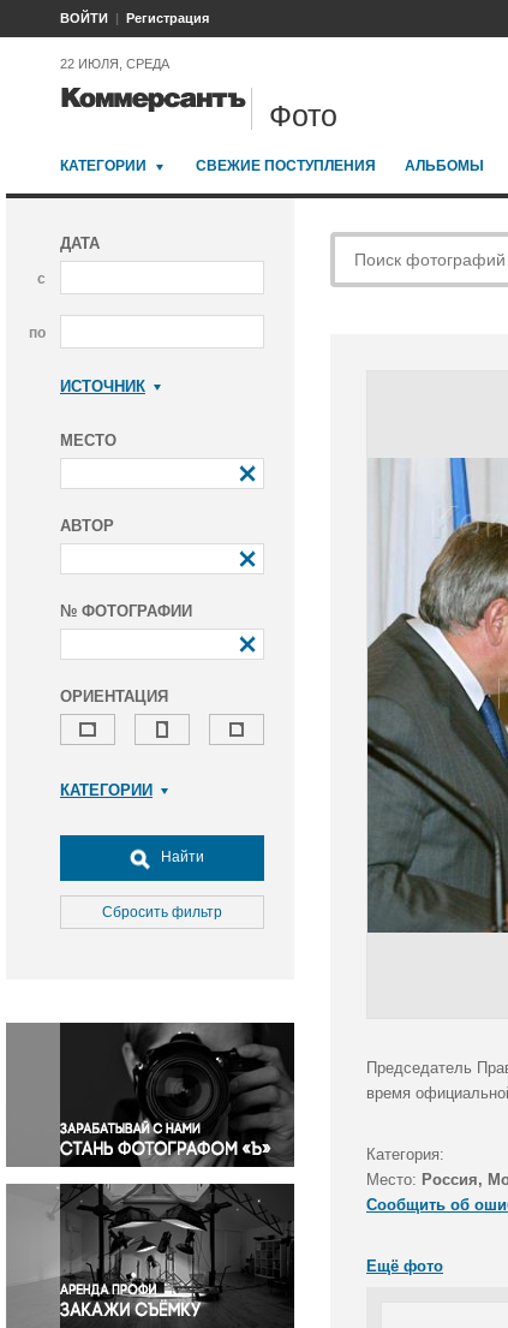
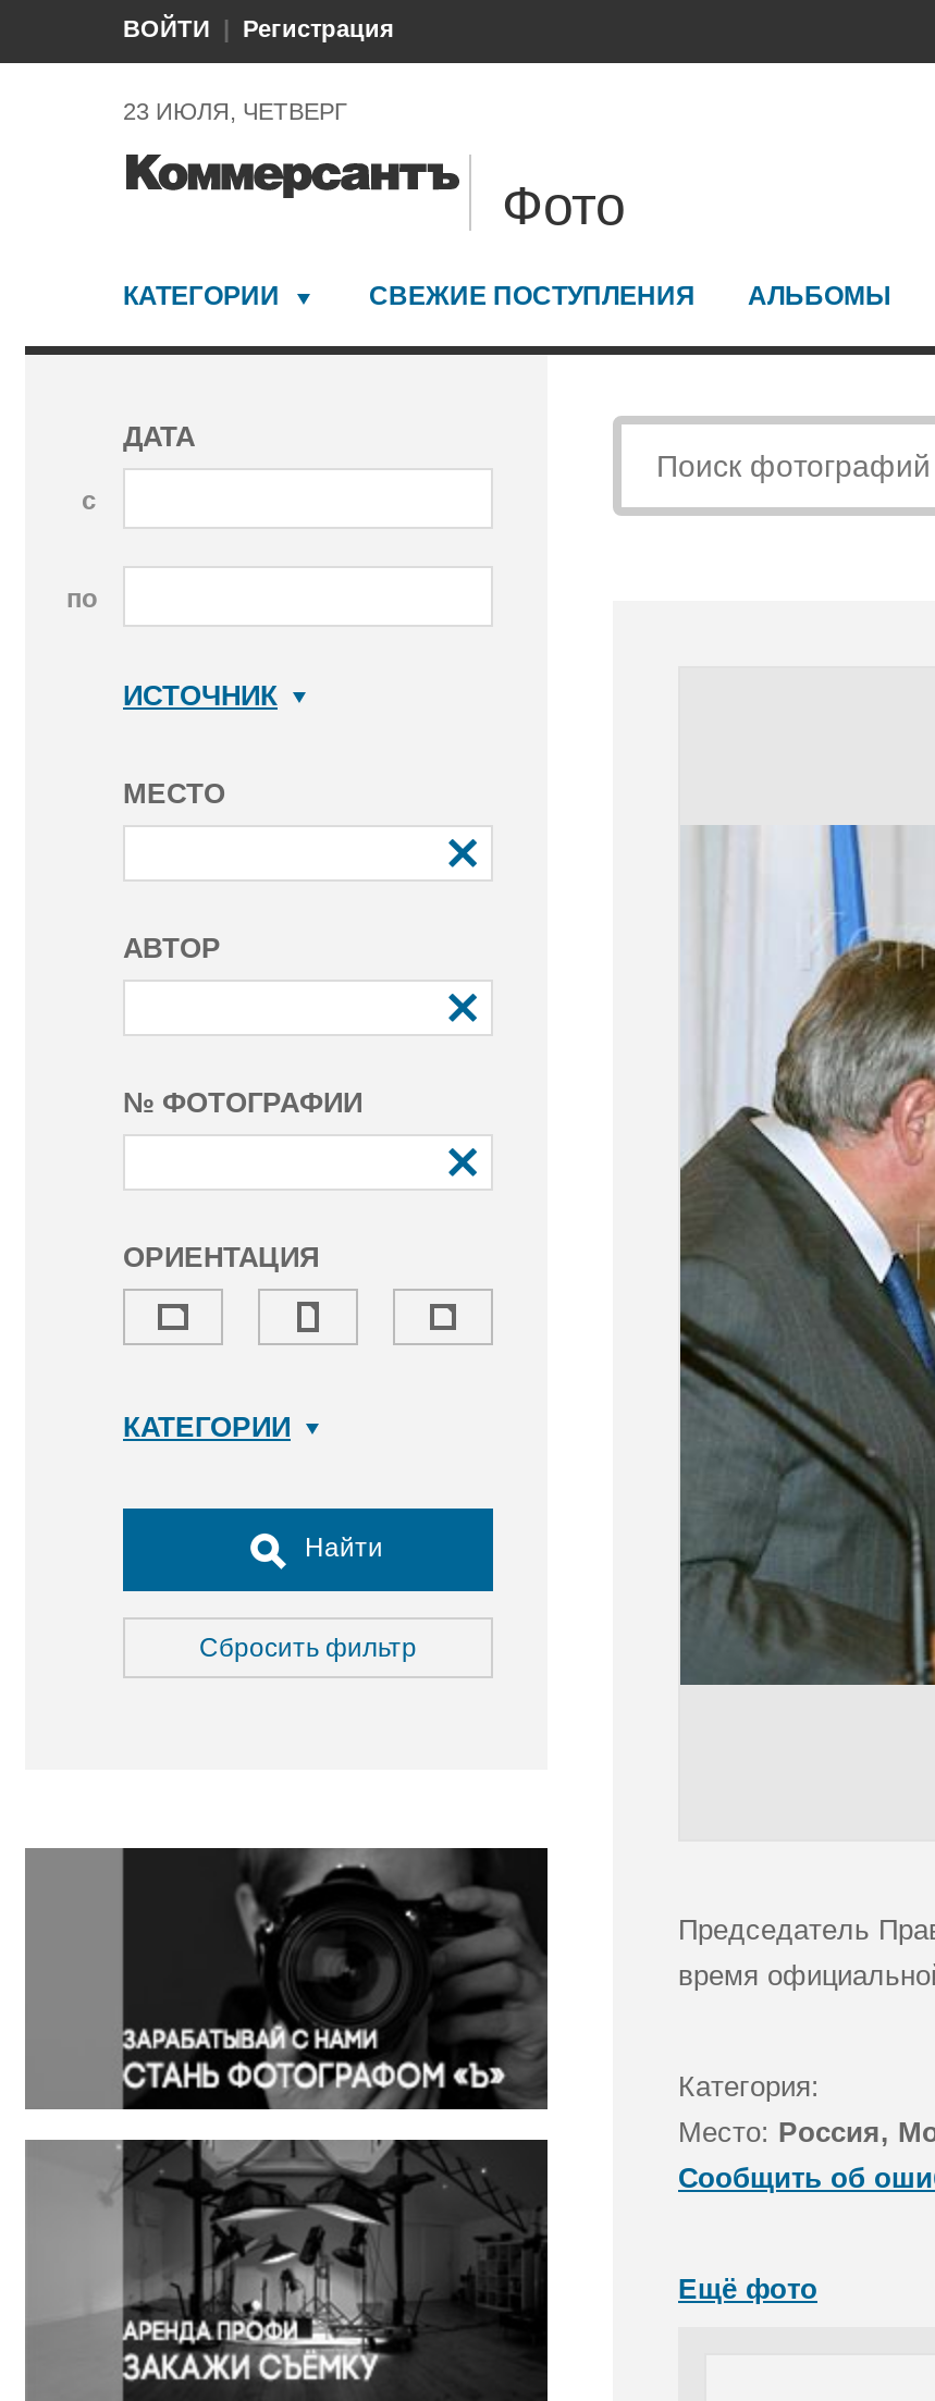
- 22 ИЮЛЯ, СРЕДА
+ 23 ИЮЛЯ, ЧЕТВЕРГ
